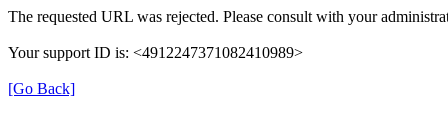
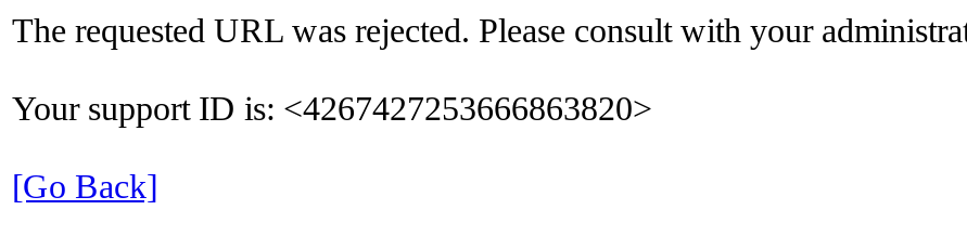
- Your support ID is: <4912247371082410989>
+ Your support ID is: <4267427253666863820>
